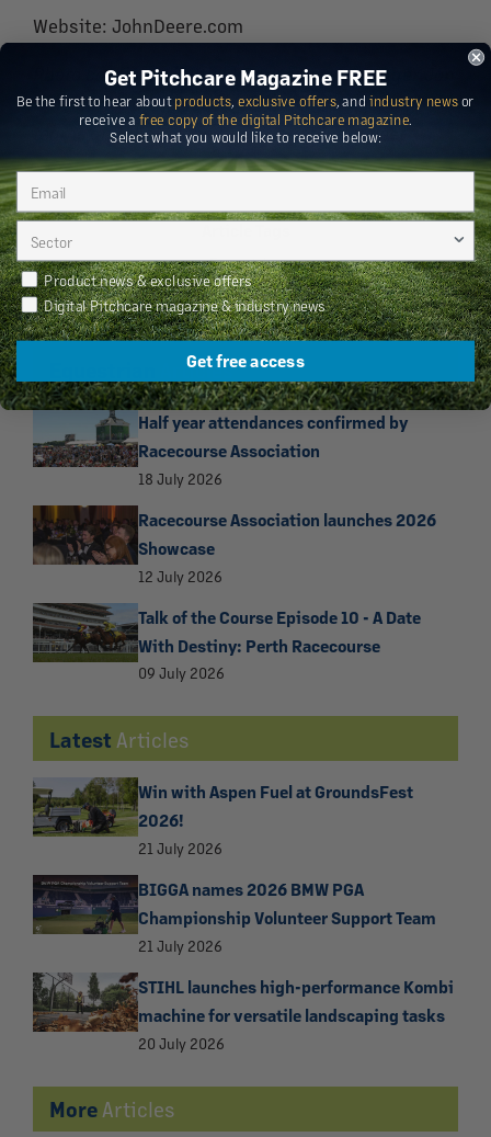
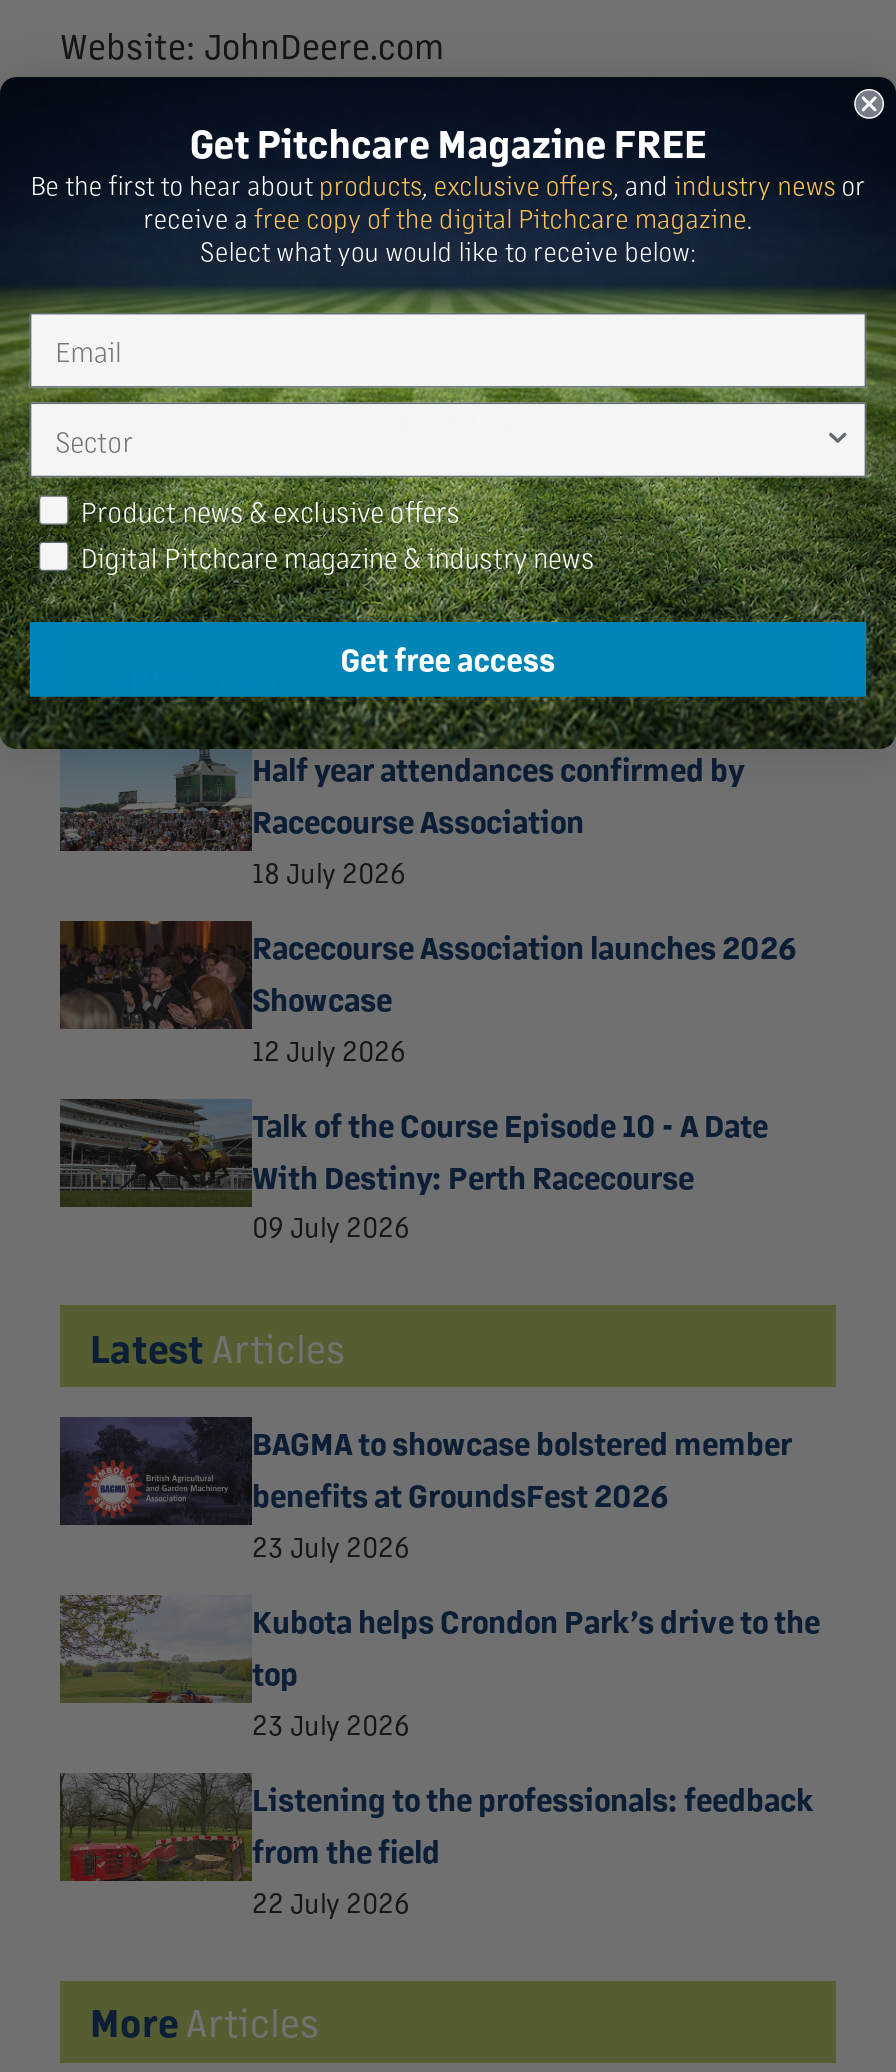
- [image]
- Win with Aspen Fuel at GroundsFest
- 2026!
- 21 July 2026
+ [image]
+ BAGMA to showcase bolstered member
+ benefits at GroundsFest 2026
+ 23 July 2026

- [image]
- BIGGA names 2026 BMW PGA
- Championship Volunteer Support Team
- 21 July 2026
+ [image]
+ Kubota helps Crondon Park’s drive to the
+ top
+ 23 July 2026

- [image]
- STIHL launches high-performance Kombi
- machine for versatile landscaping tasks
- 20 July 2026
+ [image]
+ Listening to the professionals: feedback
+ from the field
+ 22 July 2026
